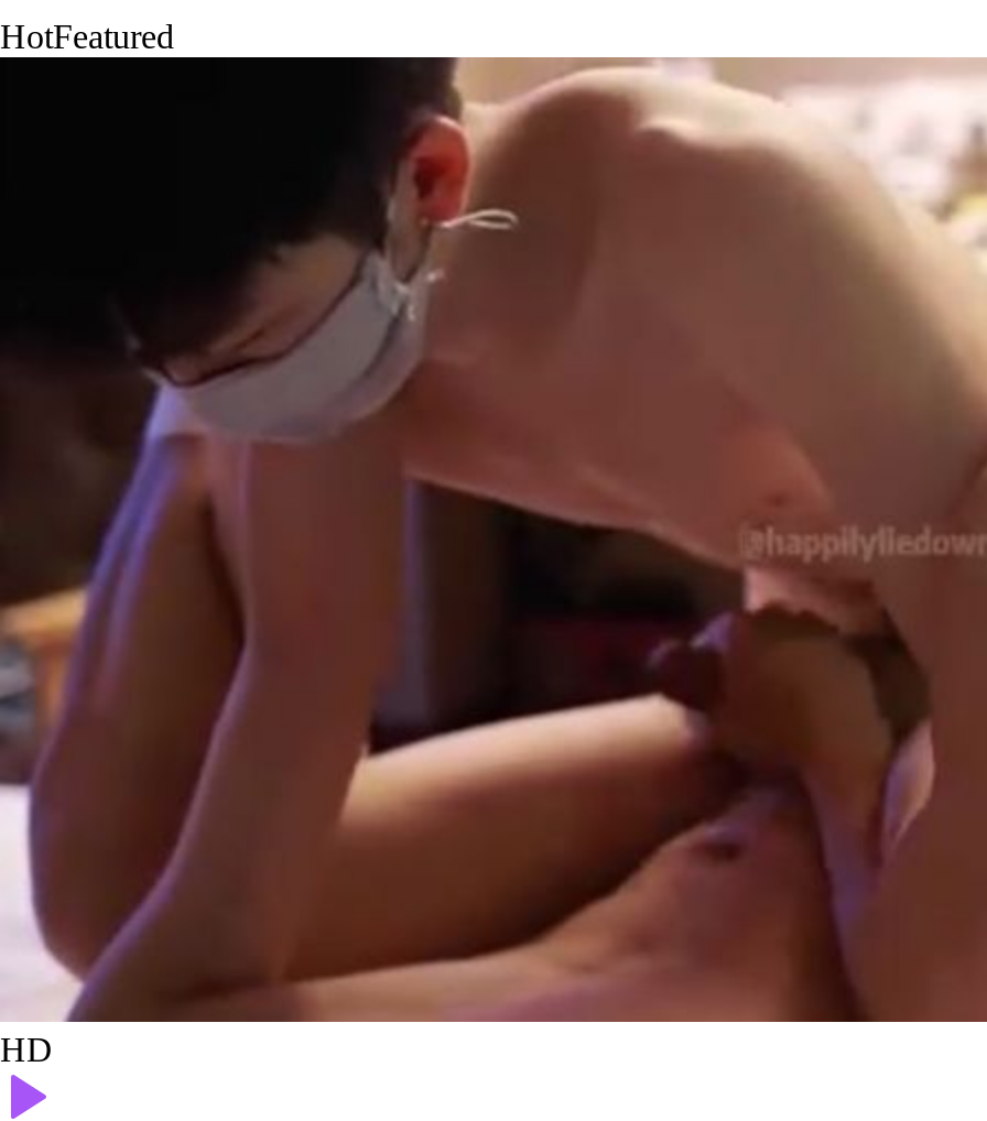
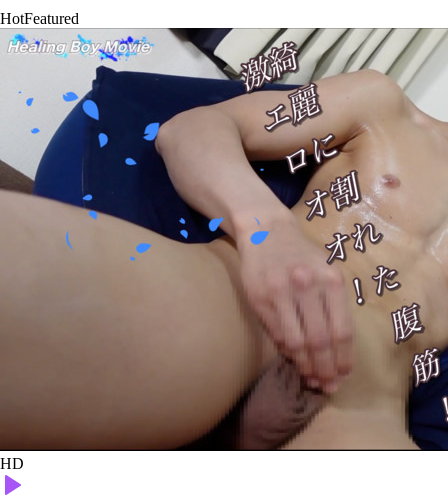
- [image]
+ [image]
